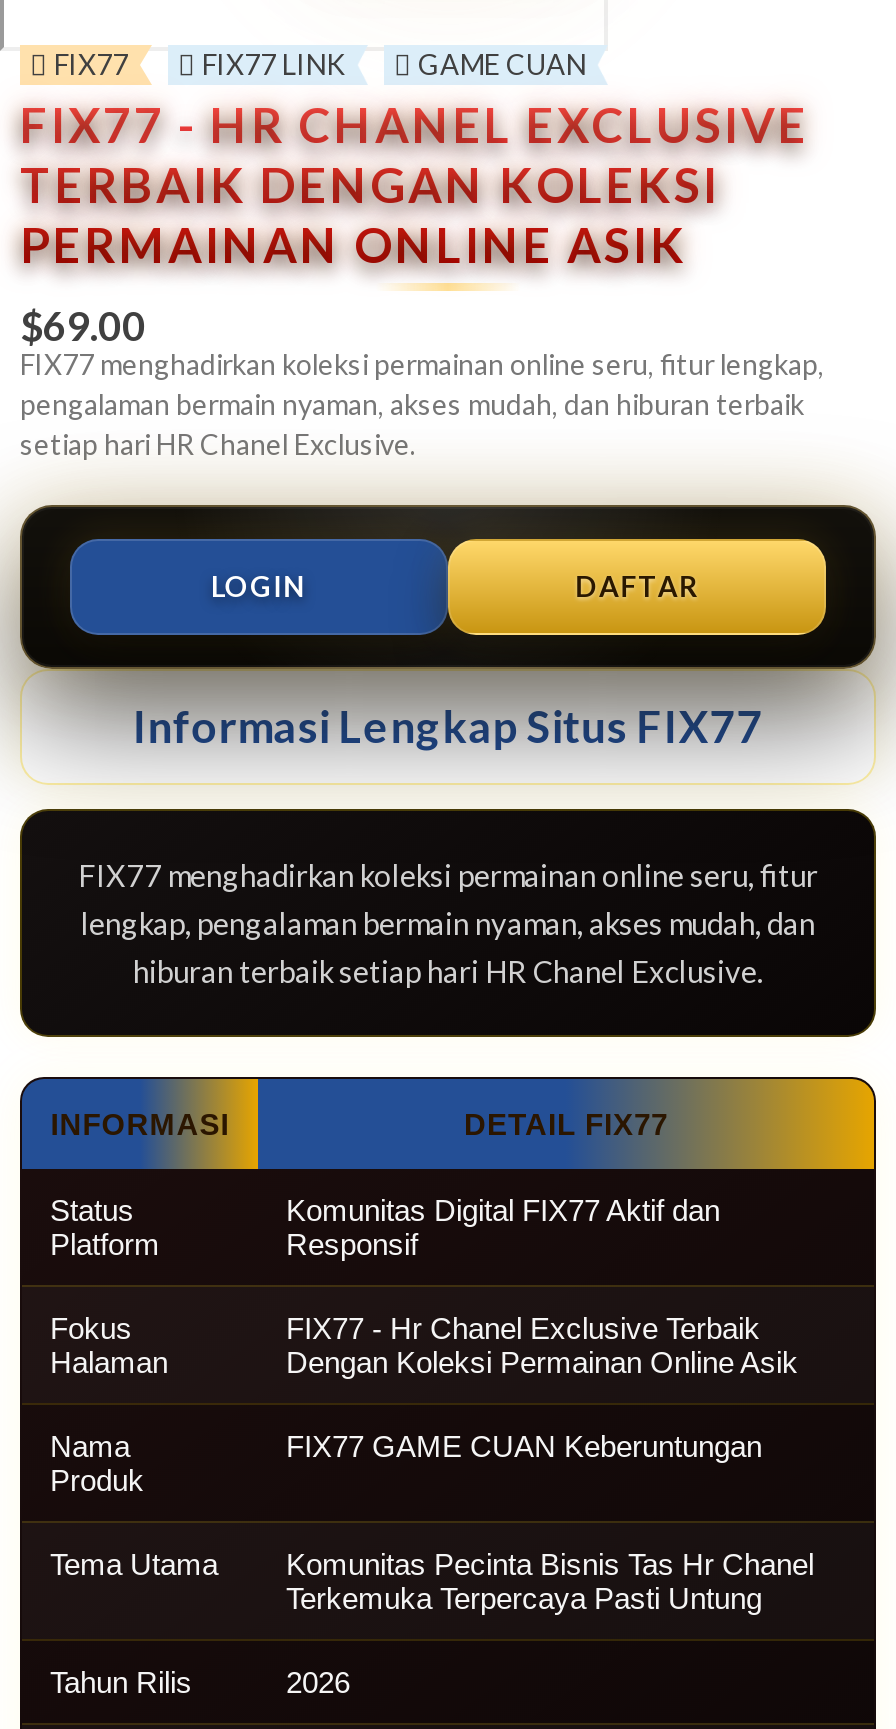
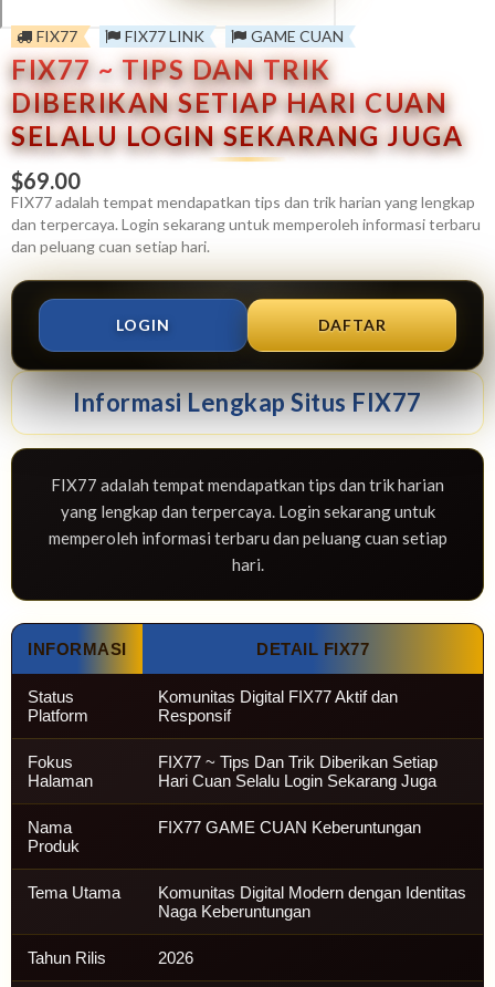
- FIX77 - HR CHANEL EXCLUSIVE
- TERBAIK DENGAN KOLEKSI
- PERMAINAN ONLINE ASIK
+ FIX77 ~ TIPS DAN TRIK
+ DIBERIKAN SETIAP HARI CUAN
+ SELALU LOGIN SEKARANG JUGA

- FIX77 menghadirkan koleksi permainan online seru, fitur lengkap,
- pengalaman bermain nyaman, akses mudah, dan hiburan terbaik
- setiap hari HR Chanel Exclusive.
+ FIX77 adalah tempat mendapatkan tips dan trik harian yang lengkap
+ dan terpercaya. Login sekarang untuk memperoleh informasi terbaru
+ dan peluang cuan setiap hari.

- FIX77 menghadirkan koleksi permainan online seru, fitur
- lengkap, pengalaman bermain nyaman, akses mudah, dan
- hiburan terbaik setiap hari HR Chanel Exclusive.
+ FIX77 adalah tempat mendapatkan tips dan trik harian
+ yang lengkap dan terpercaya. Login sekarang untuk
+ memperoleh informasi terbaru dan peluang cuan setiap
+ hari.

- FIX77 - Hr Chanel Exclusive Terbaik
- Dengan Koleksi Permainan Online Asik
+ FIX77 ~ Tips Dan Trik Diberikan Setiap
+ Hari Cuan Selalu Login Sekarang Juga

- Komunitas Pecinta Bisnis Tas Hr Chanel
- Terkemuka Terpercaya Pasti Untung
+ Komunitas Digital Modern dengan Identitas
+ Naga Keberuntungan
